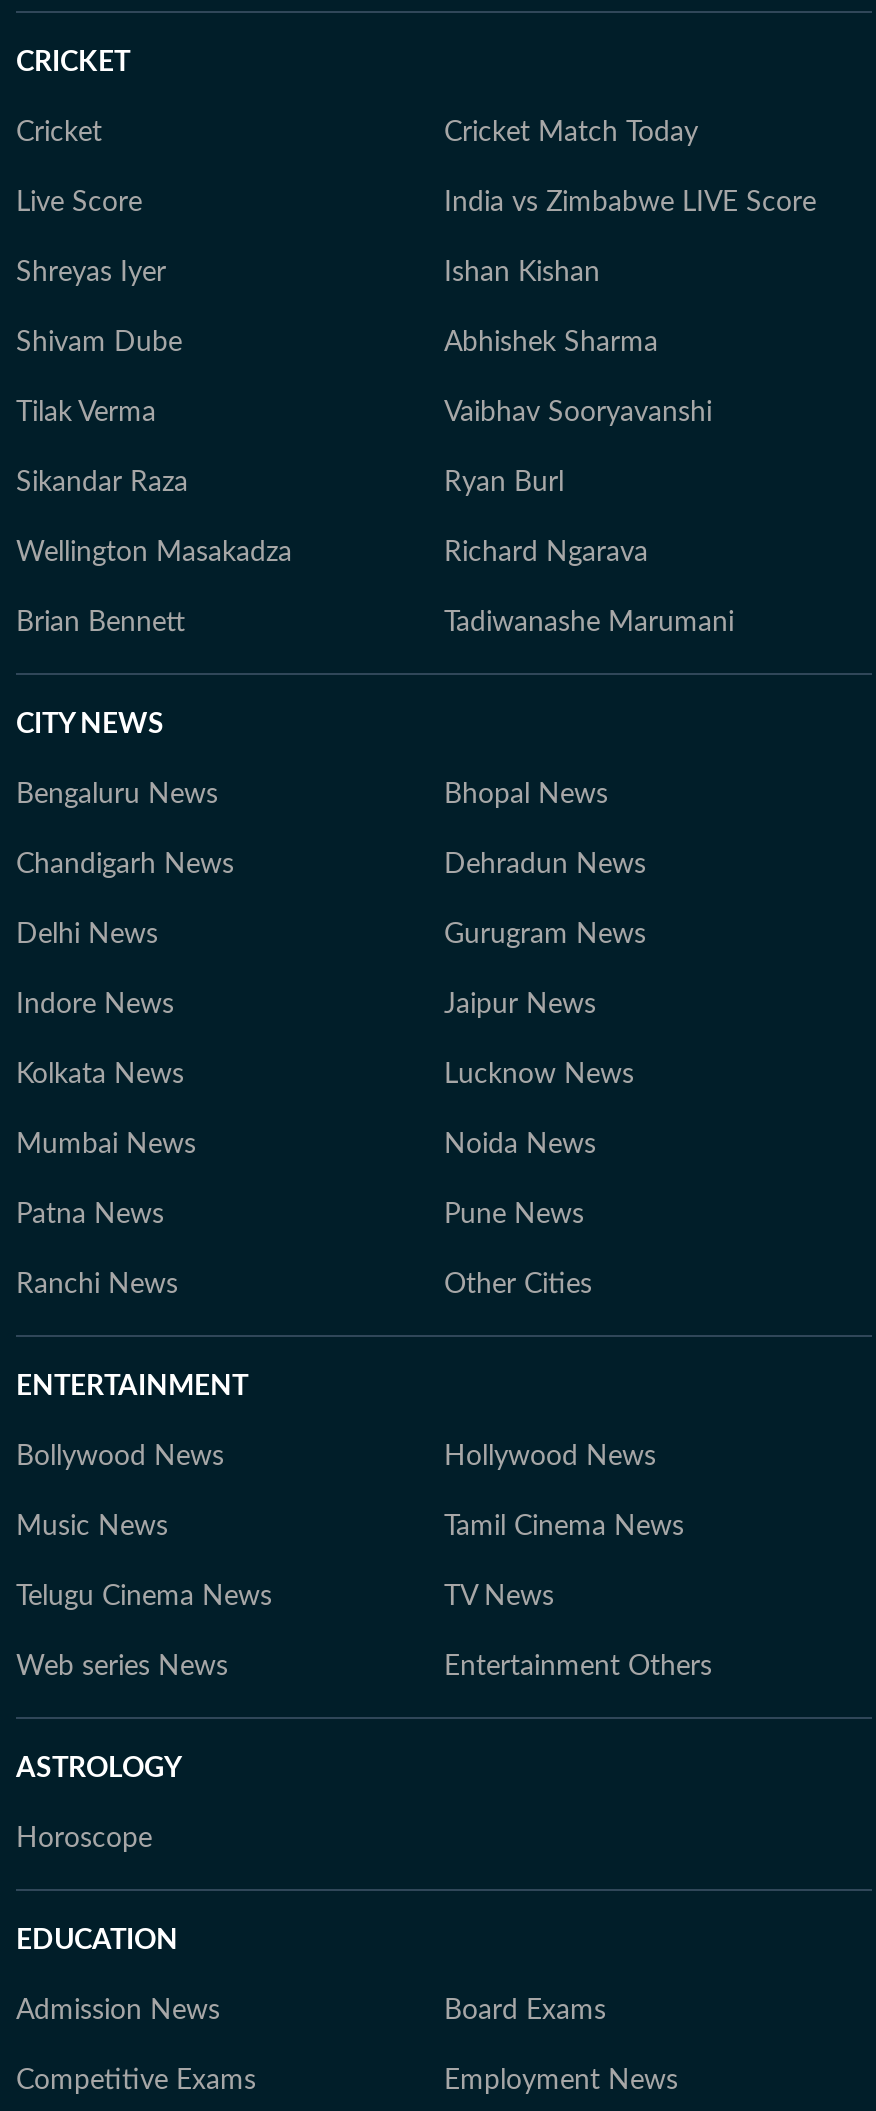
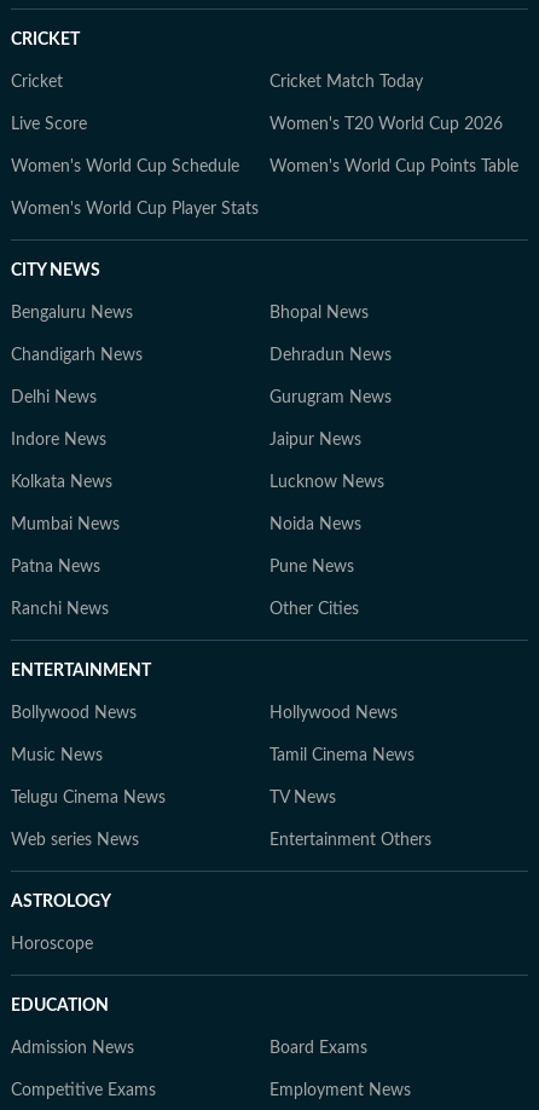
- India vs Zimbabwe LIVE Score
- Shreyas Iyer
- Ishan Kishan
- Shivam Dube
- Abhishek Sharma
- Tilak Verma
- Vaibhav Sooryavanshi
- Sikandar Raza
- Ryan Burl
- Wellington Masakadza
- Richard Ngarava
- Brian Bennett
- Tadiwanashe Marumani
+ Women's T20 World Cup 2026
+ Women's World Cup Schedule
+ Women's World Cup Points Table
+ Women's World Cup Player Stats
